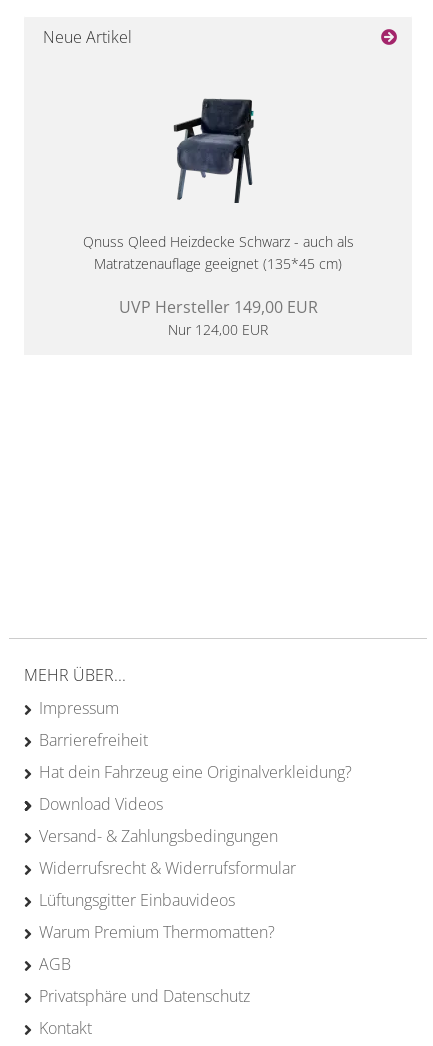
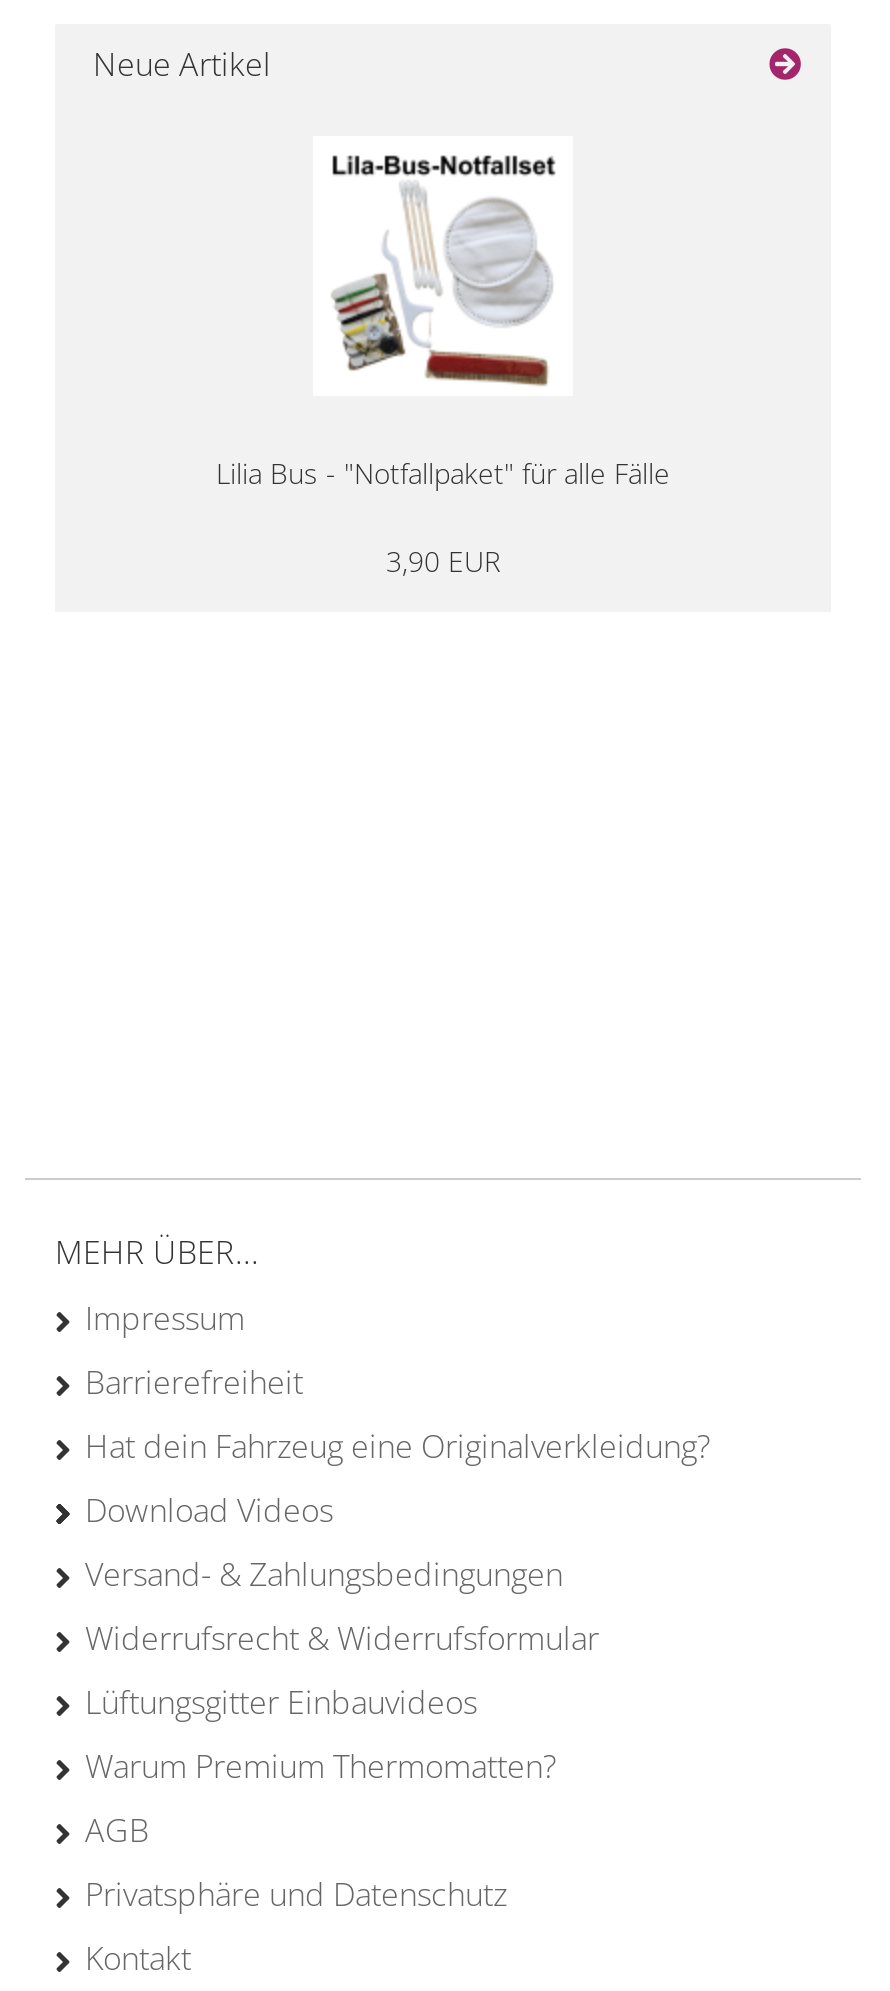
- [image]
+ [image]

- Qnuss Qleed Heizdecke Schwarz - auch als
- Matratzenauflage geeignet (135*45 cm)
+ Lilia Bus - "Notfallpaket" für alle Fälle

- UVP Hersteller 149,00 EUR
- Nur 124,00 EUR
+ 3,90 EUR
